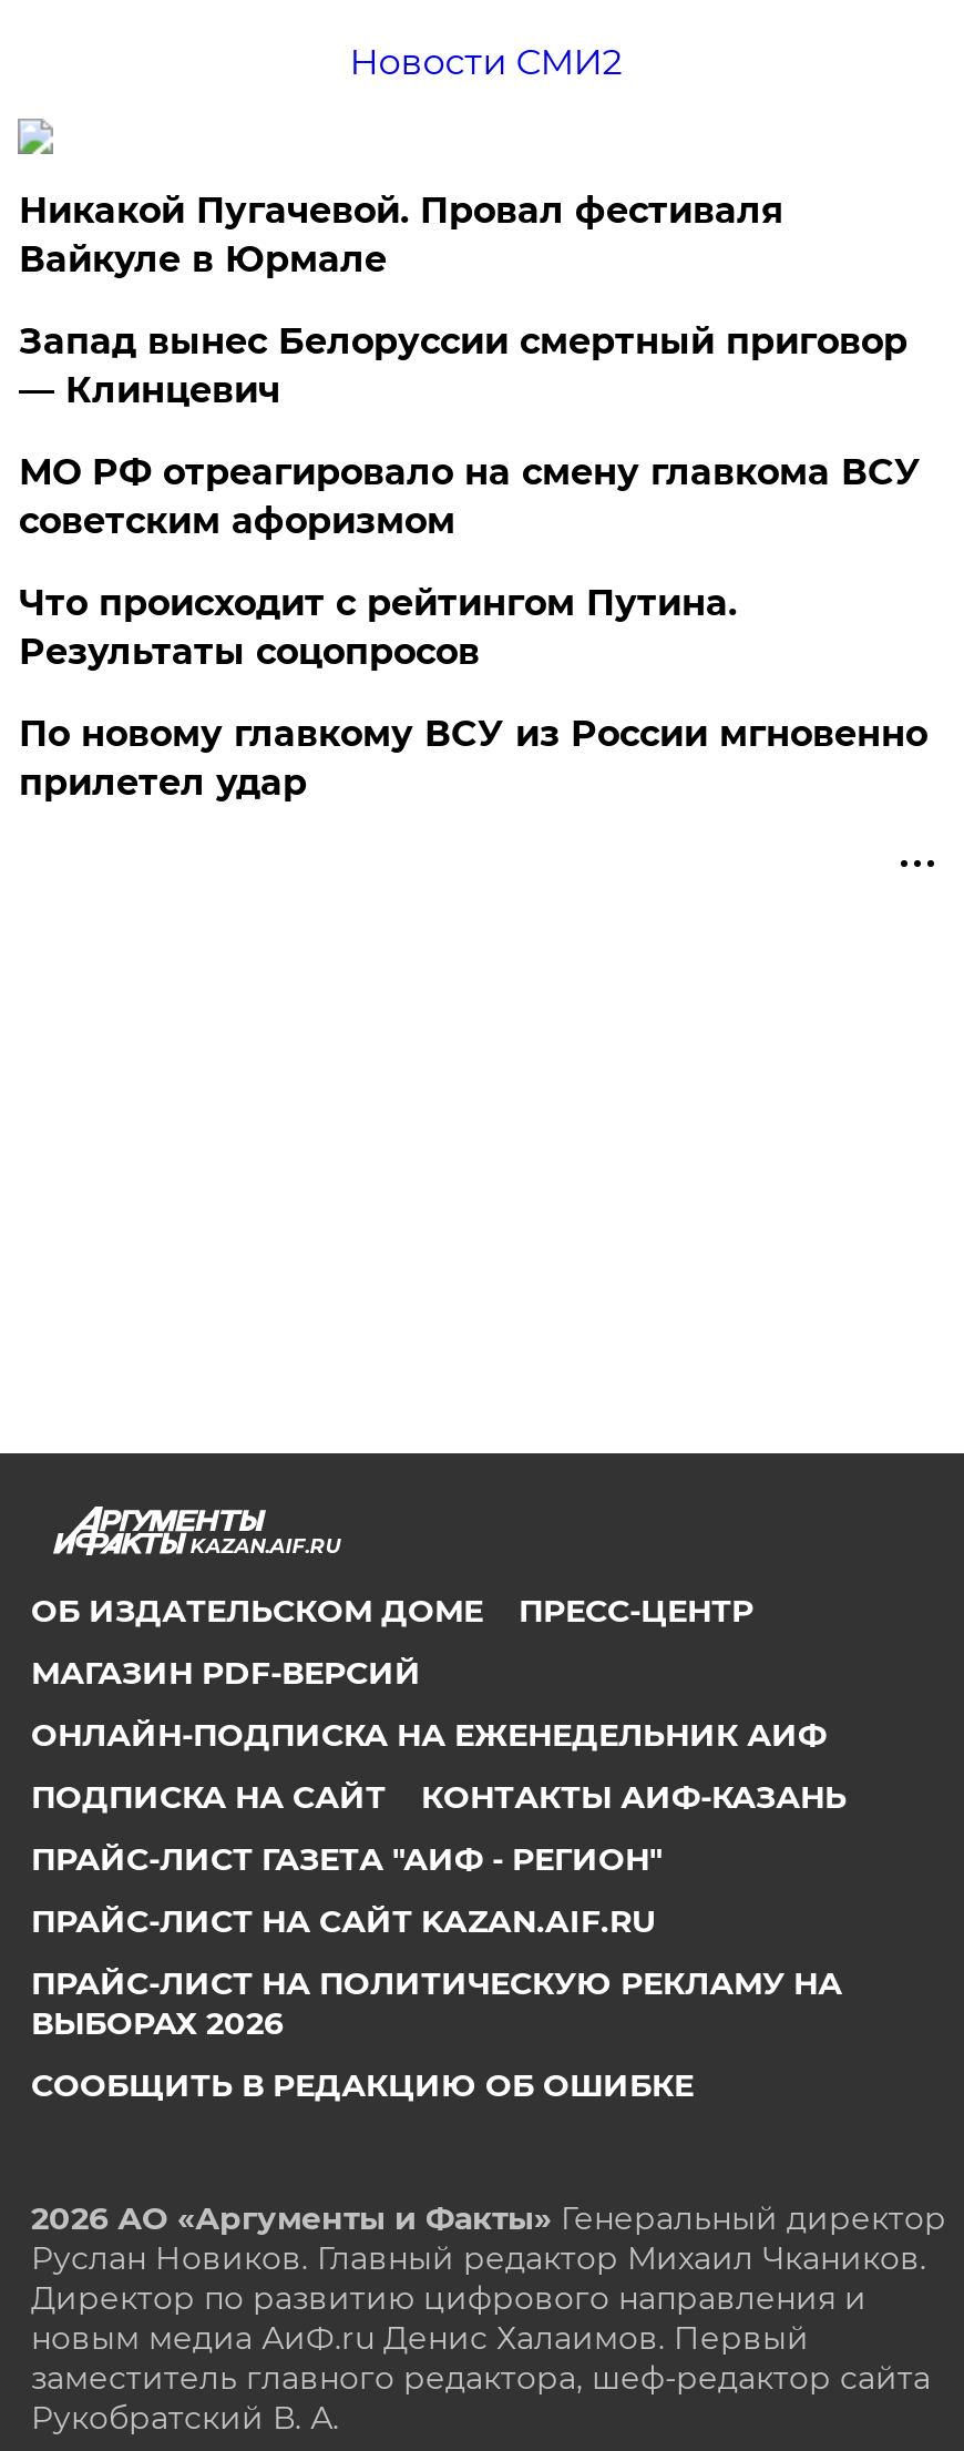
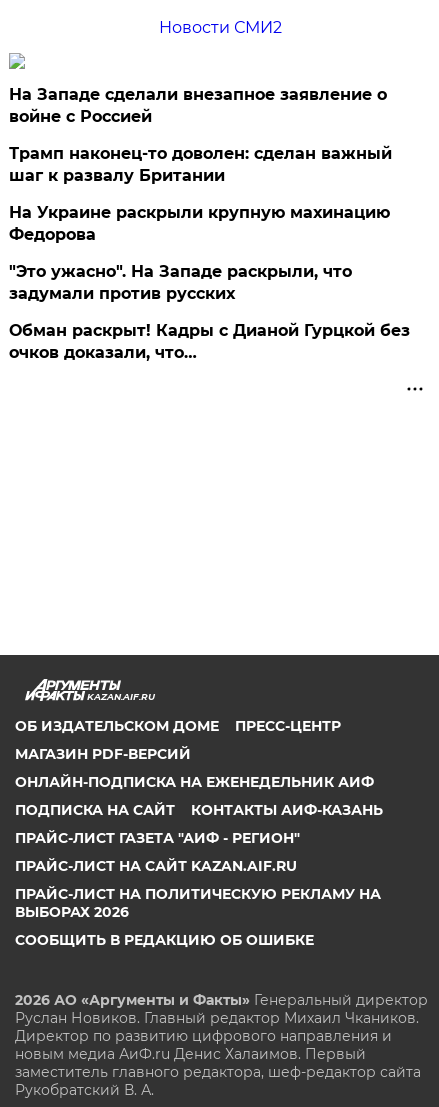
- Никакой Пугачевой. Провал фестиваля
- Вайкуле в Юрмале
+ На Западе сделали внезапное заявление о
+ войне с Россией

- Запад вынес Белоруссии смертный приговор
- — Клинцевич
+ Трамп наконец-то доволен: сделан важный
+ шаг к развалу Британии

- МО РФ отреагировало на смену главкома ВСУ
- советским афоризмом
+ На Украине раскрыли крупную махинацию
+ Федорова

- Что происходит с рейтингом Путина.
- Результаты соцопросов
+ "Это ужасно". На Западе раскрыли, что
+ задумали против русских

- По новому главкому ВСУ из России мгновенно
- прилетел удар
+ Обман раскрыт! Кадры с Дианой Гурцкой без
+ очков доказали, что…
